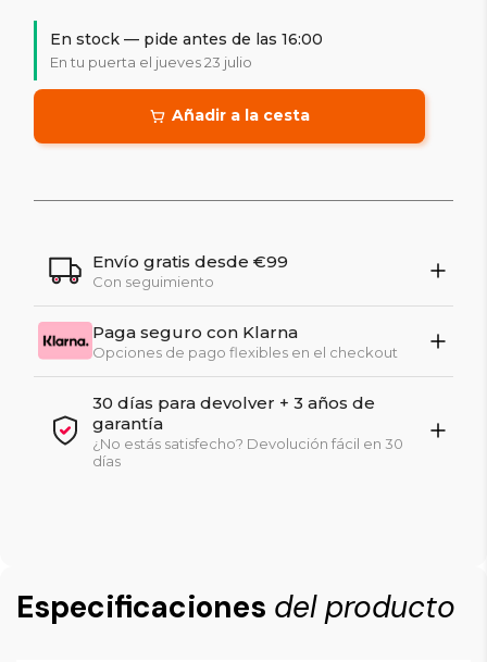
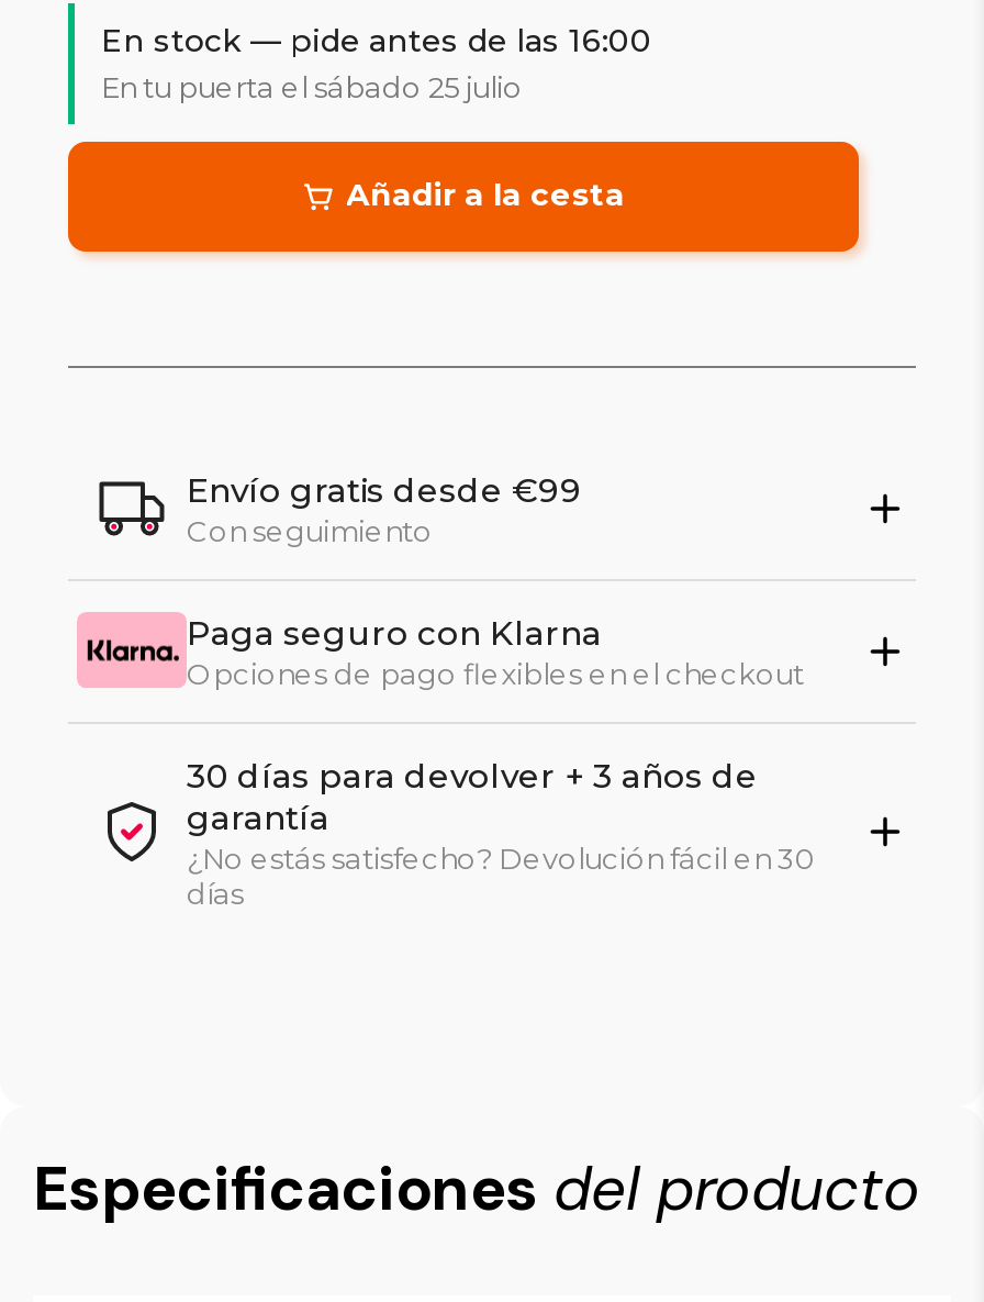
- En tu puerta el jueves 23 julio
+ En tu puerta el sábado 25 julio
